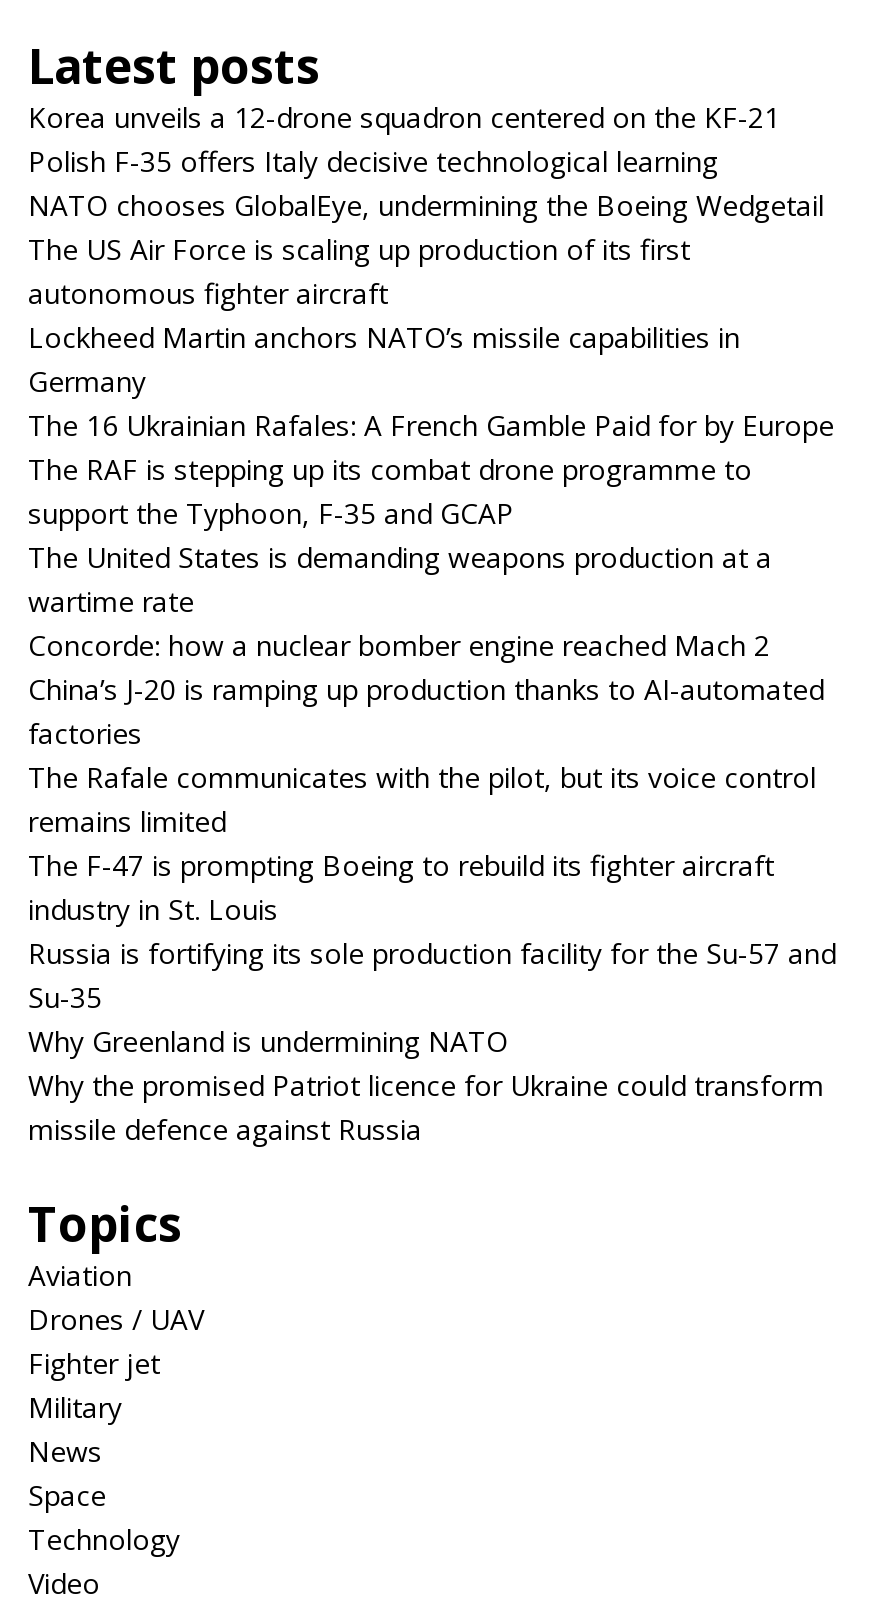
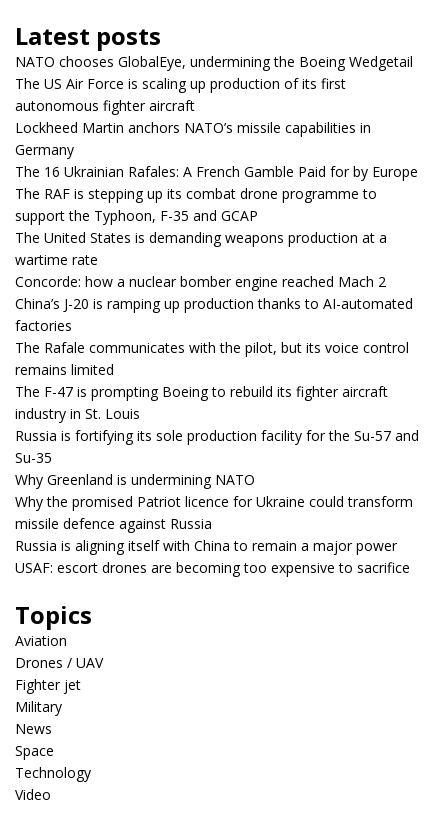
- Korea unveils a 12-drone squadron centered on the KF-21
- Polish F-35 offers Italy decisive technological learning

moved up: NATO chooses GlobalEye, undermining the Boeing Wedgetail | The US Air Force is scaling up production of its first | autonomous fighter aircraft | ... | Why the promised Patriot licence for Ukraine could transform | missile defence against Russia

+ Russia is aligning itself with China to remain a major power
+ USAF: escort drones are becoming too expensive to sacrifice
